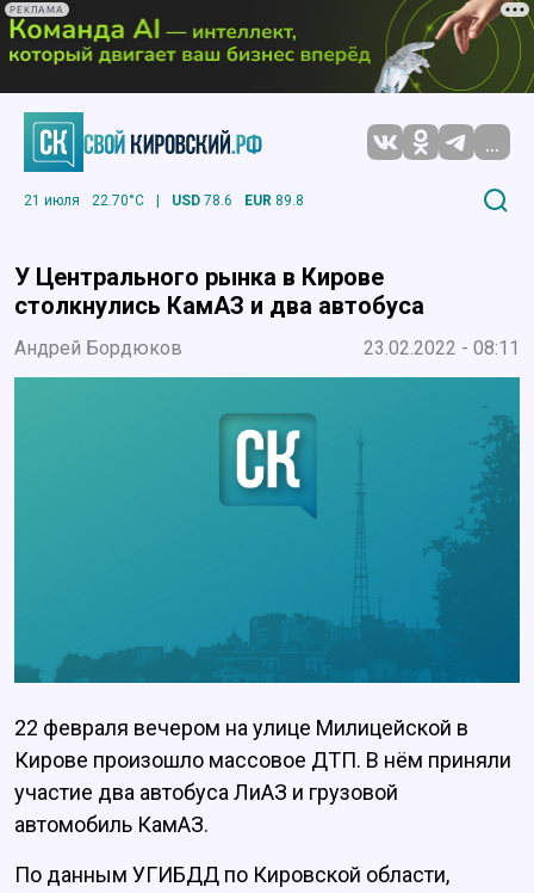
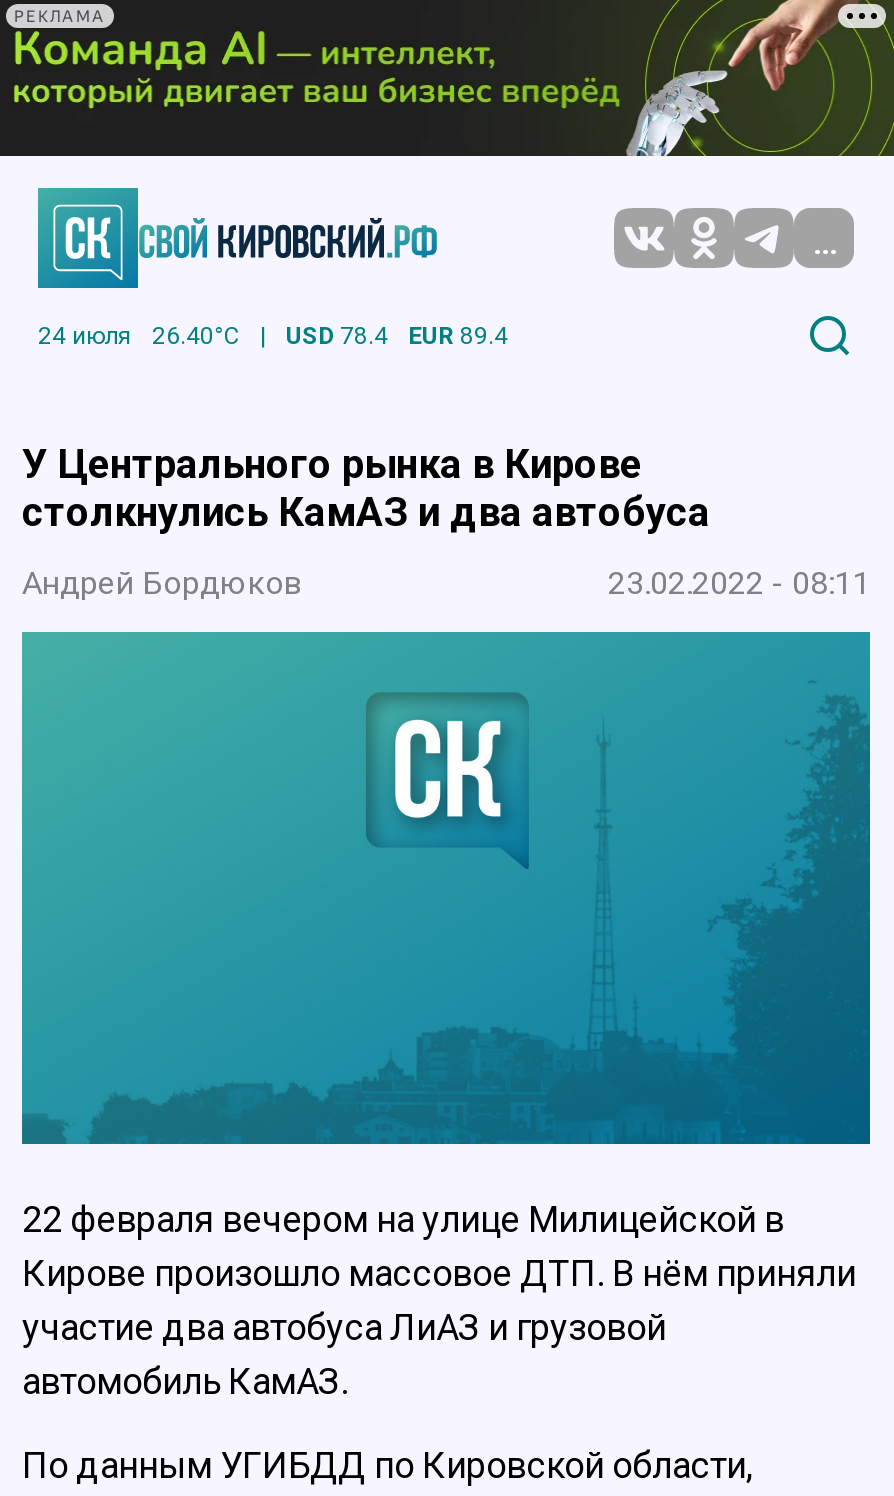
- 21 июля
- 22.70°C
+ 24 июля
+ 26.40°C

- USD 78.6
+ USD 78.4

- EUR 89.8
+ EUR 89.4
